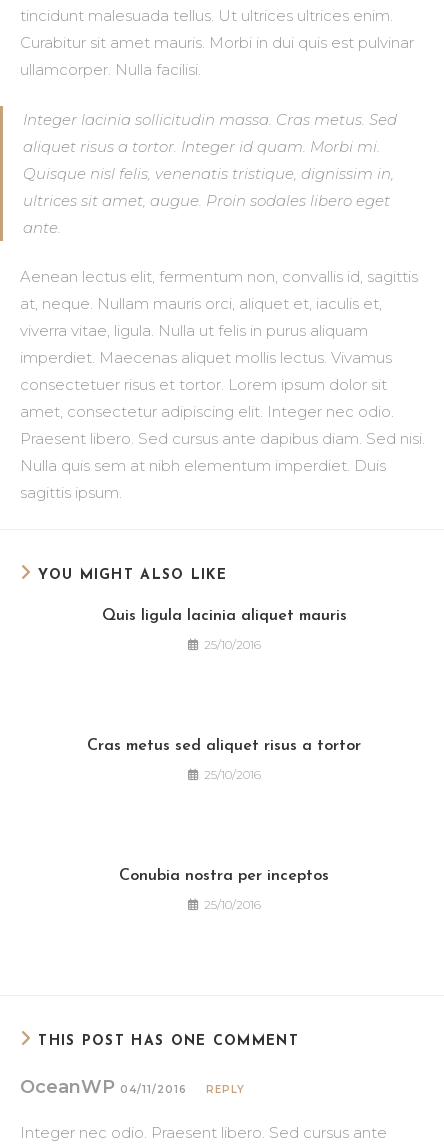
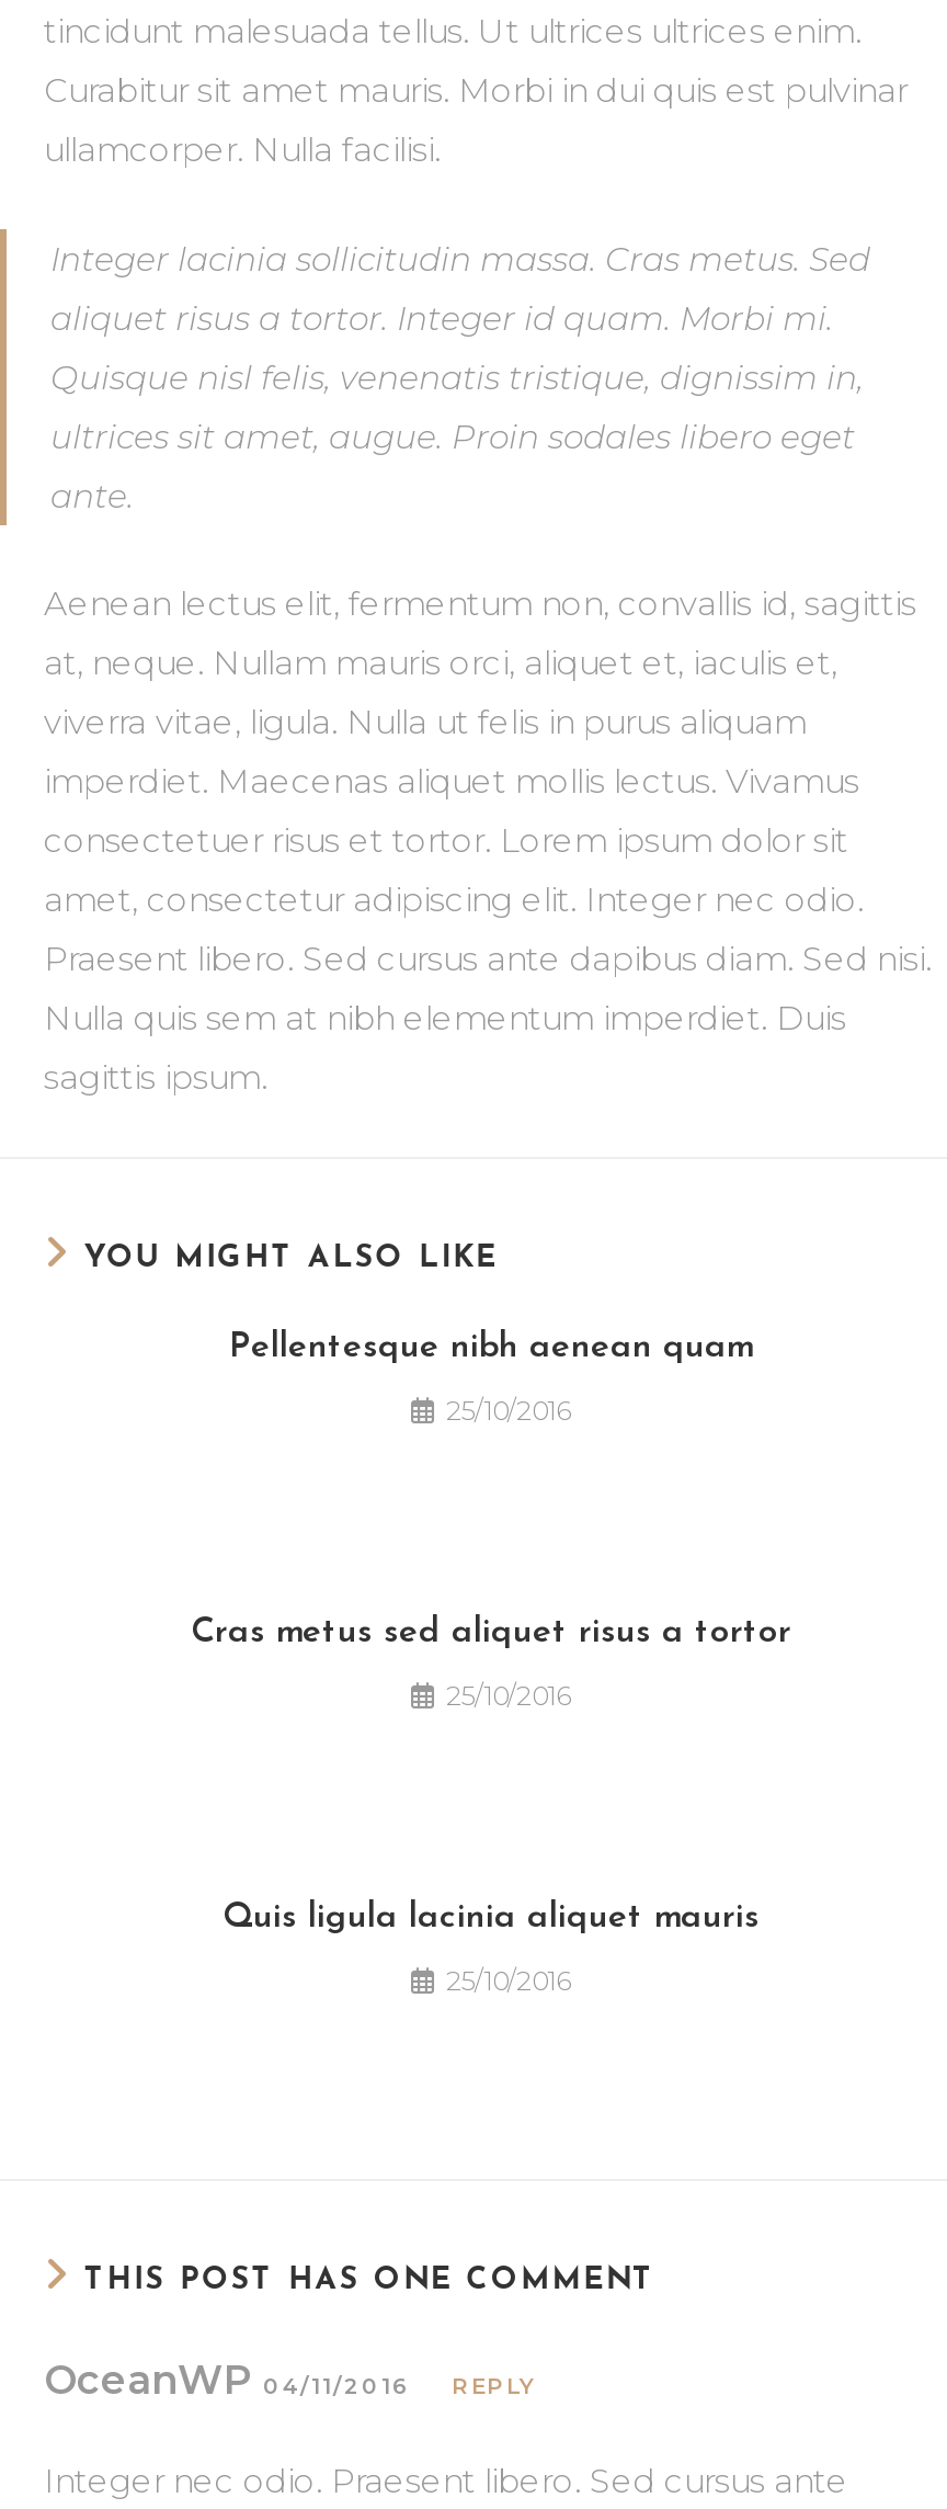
+ Pellentesque nibh aenean quam

moved down: Quis ligula lacinia aliquet mauris

- Conubia nostra per inceptos
